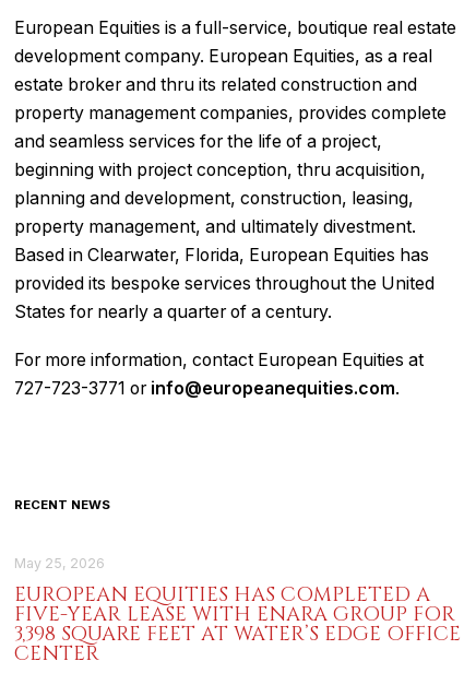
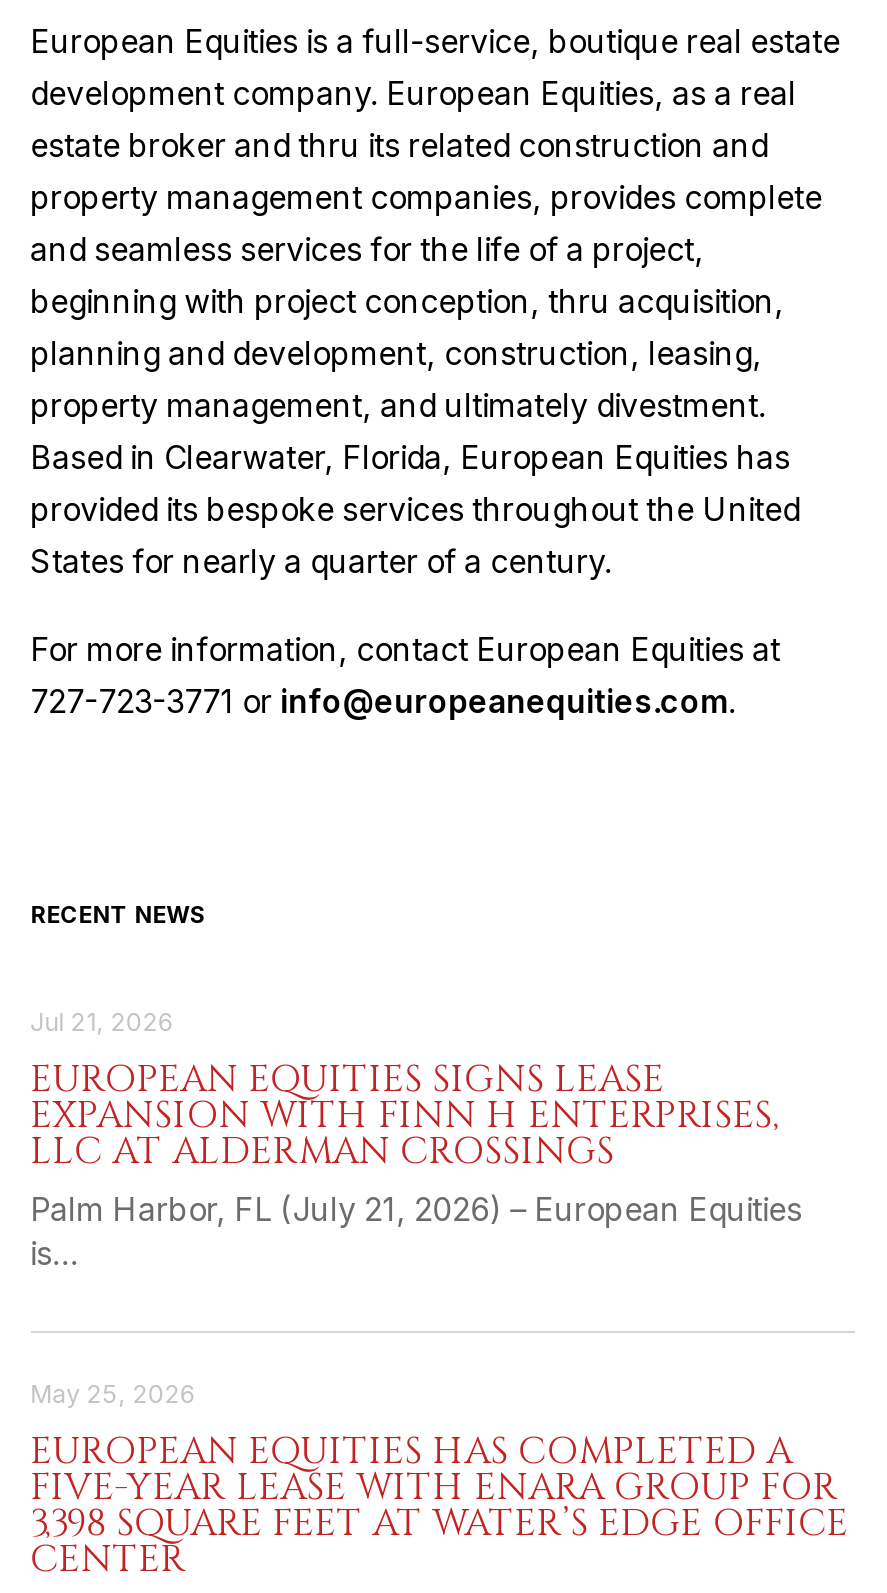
+ Jul 21, 2026
+ EUROPEAN EQUITIES SIGNS LEASE
+ EXPANSION WITH FINN H ENTERPRISES,
+ LLC AT ALDERMAN CROSSINGS
+ Palm Harbor, FL (July 21, 2026) – European Equities
+ is…
